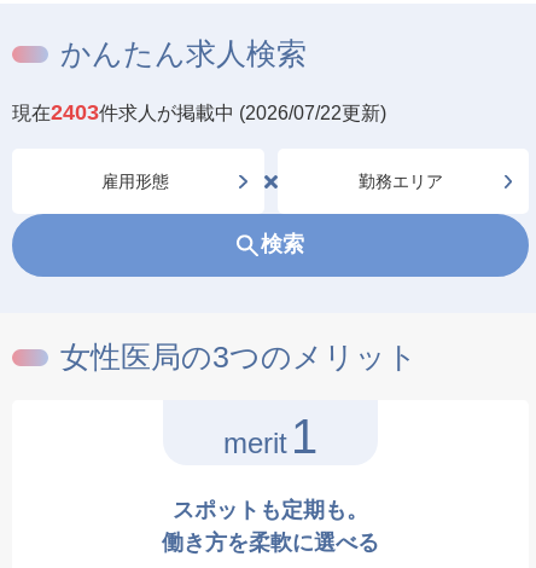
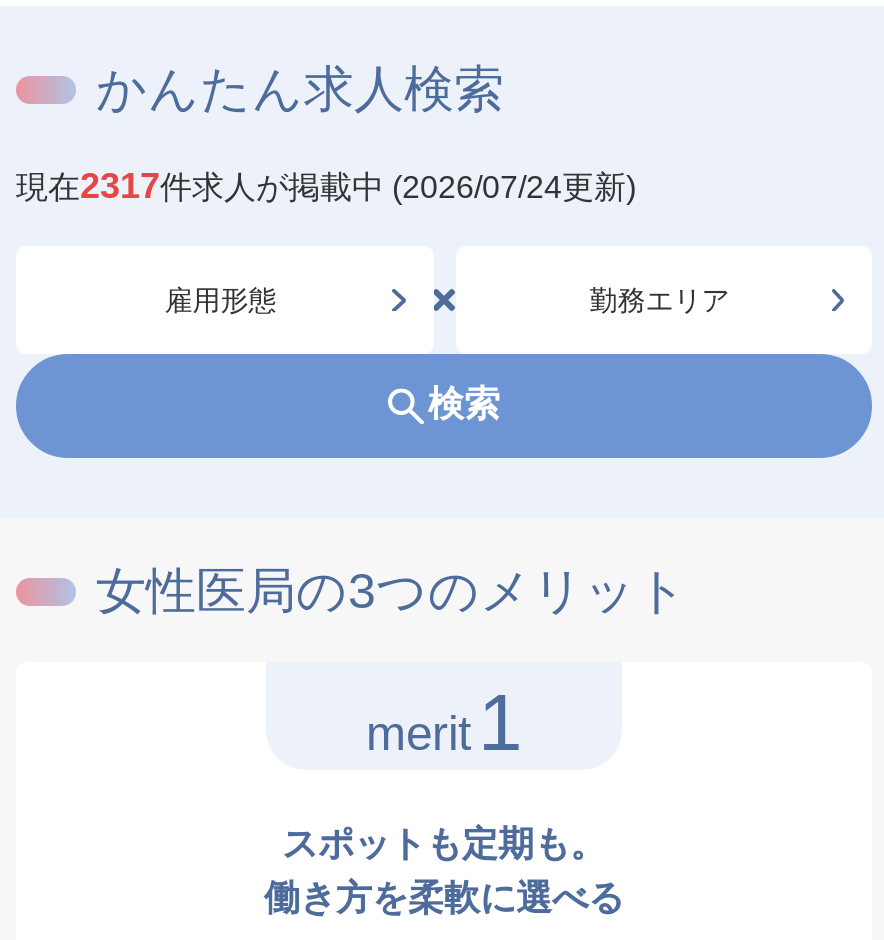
- 現在2403件求人が掲載中 (2026/07/22更新)
+ 現在2317件求人が掲載中 (2026/07/24更新)
